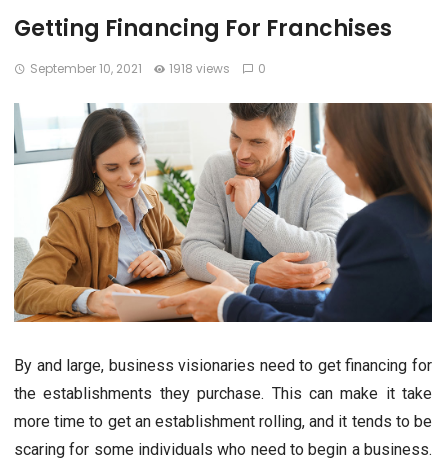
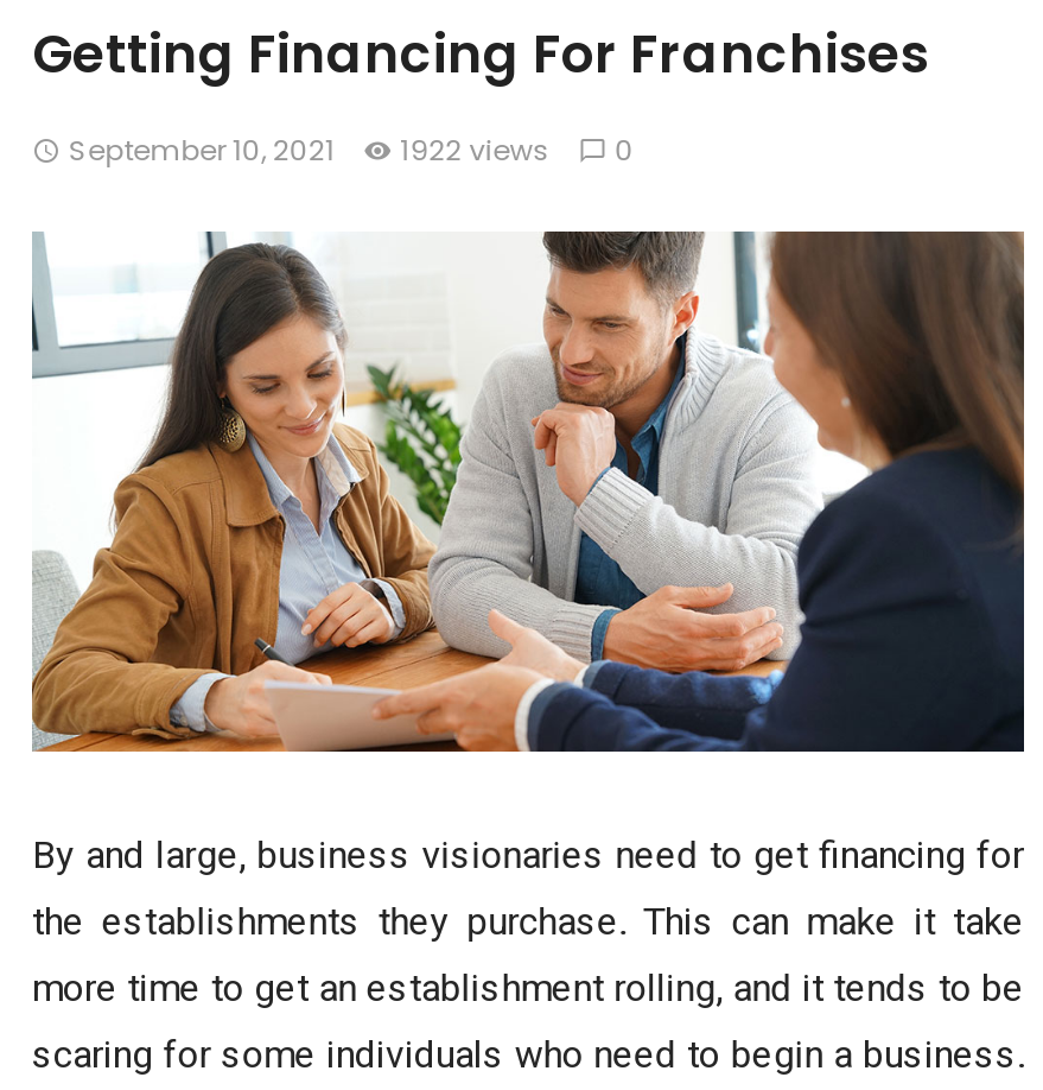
- September 10, 2021 1918 views 0
+ September 10, 2021 1922 views 0
